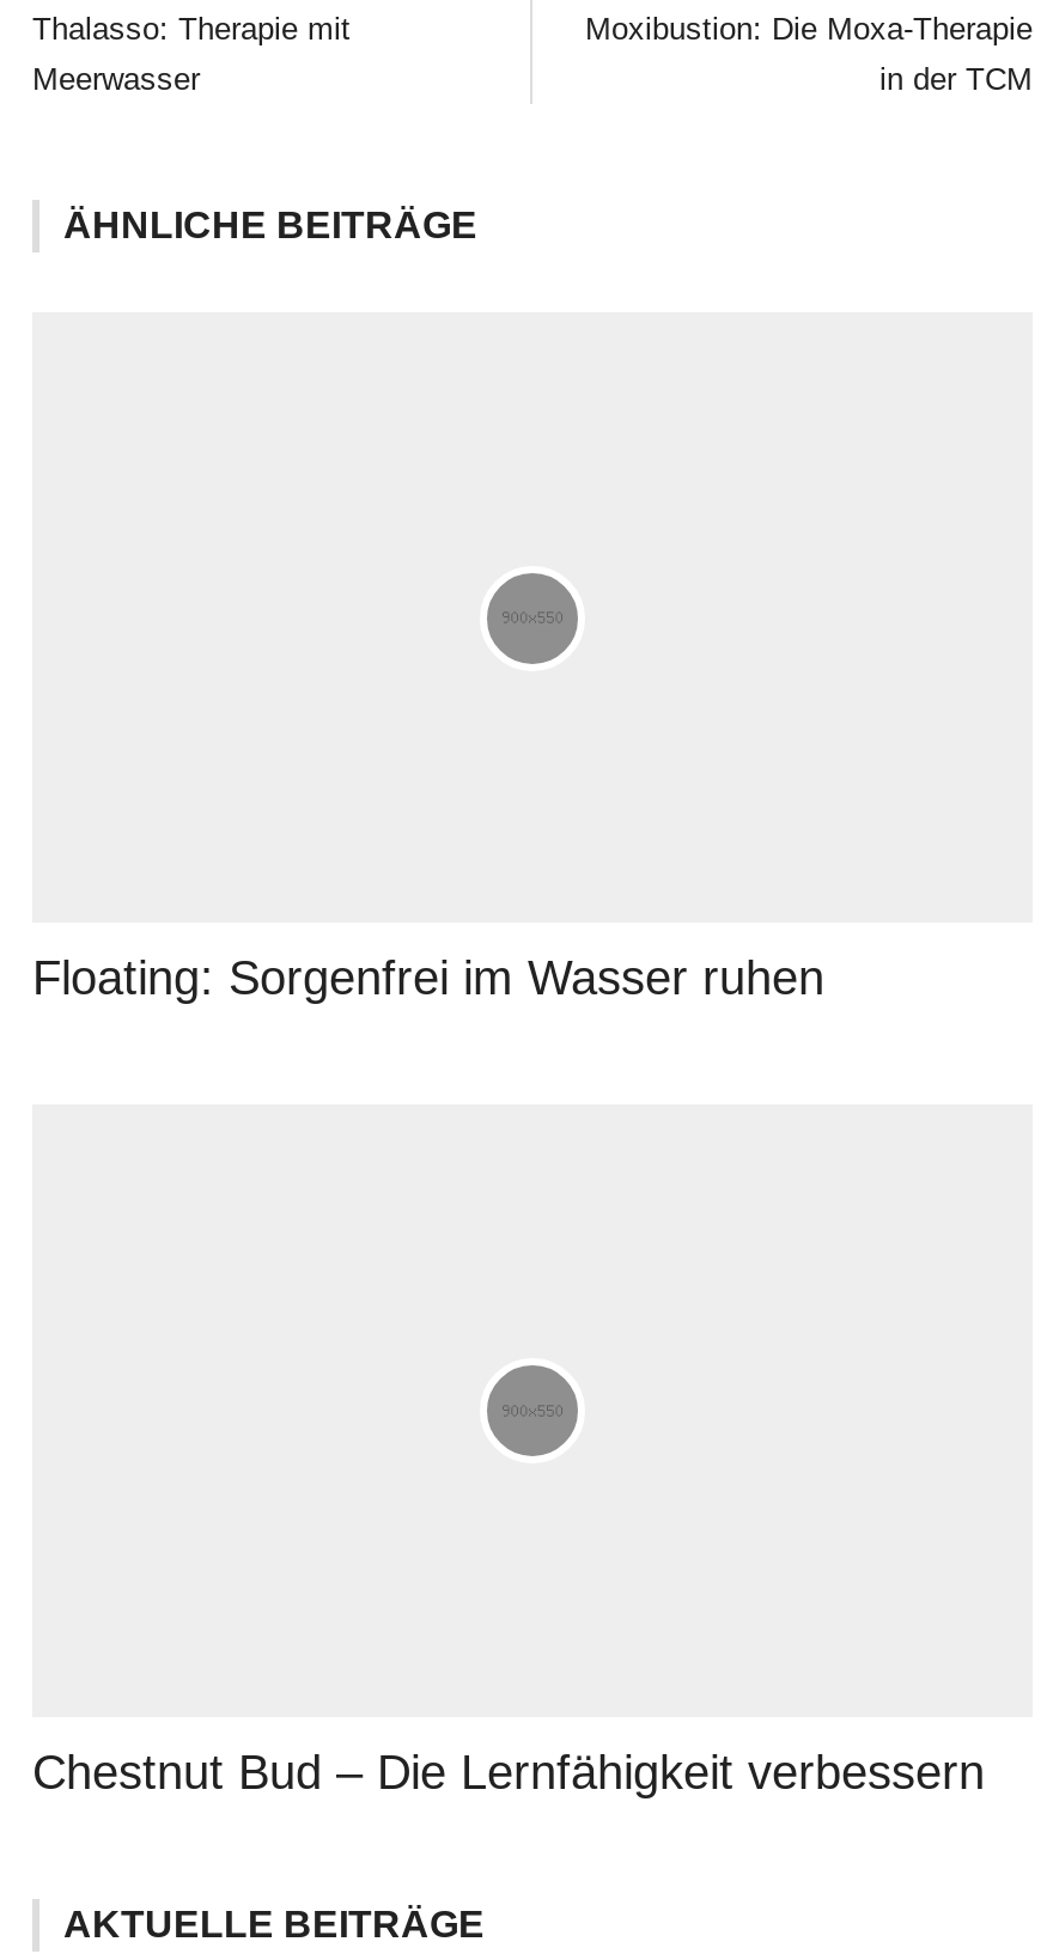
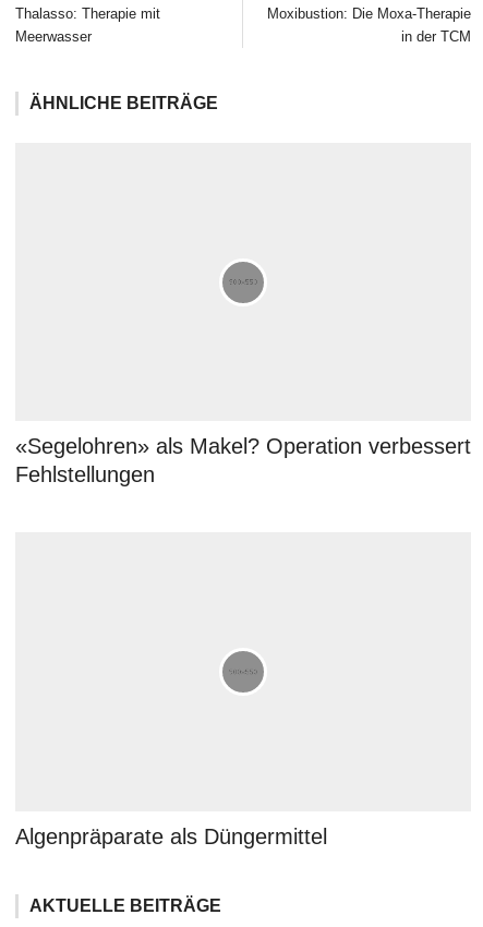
- Floating: Sorgenfrei im Wasser ruhen
+ «Segelohren» als Makel? Operation verbessert
+ Fehlstellungen

- Chestnut Bud – Die Lernfähigkeit verbessern
+ Algenpräparate als Düngermittel
